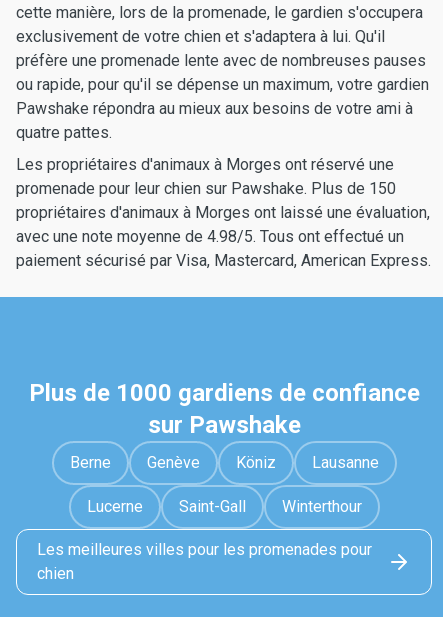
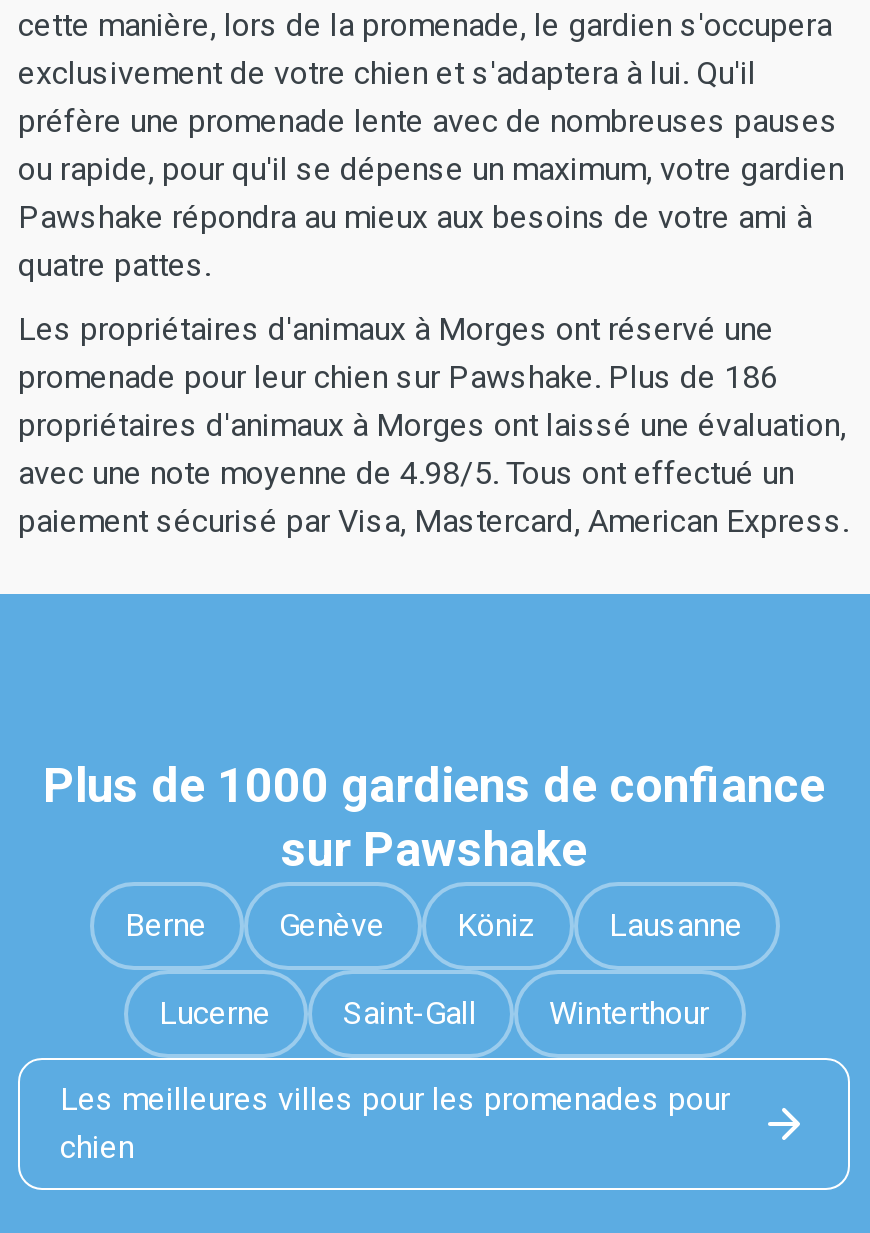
- promenade pour leur chien sur Pawshake. Plus de 150
+ promenade pour leur chien sur Pawshake. Plus de 186
